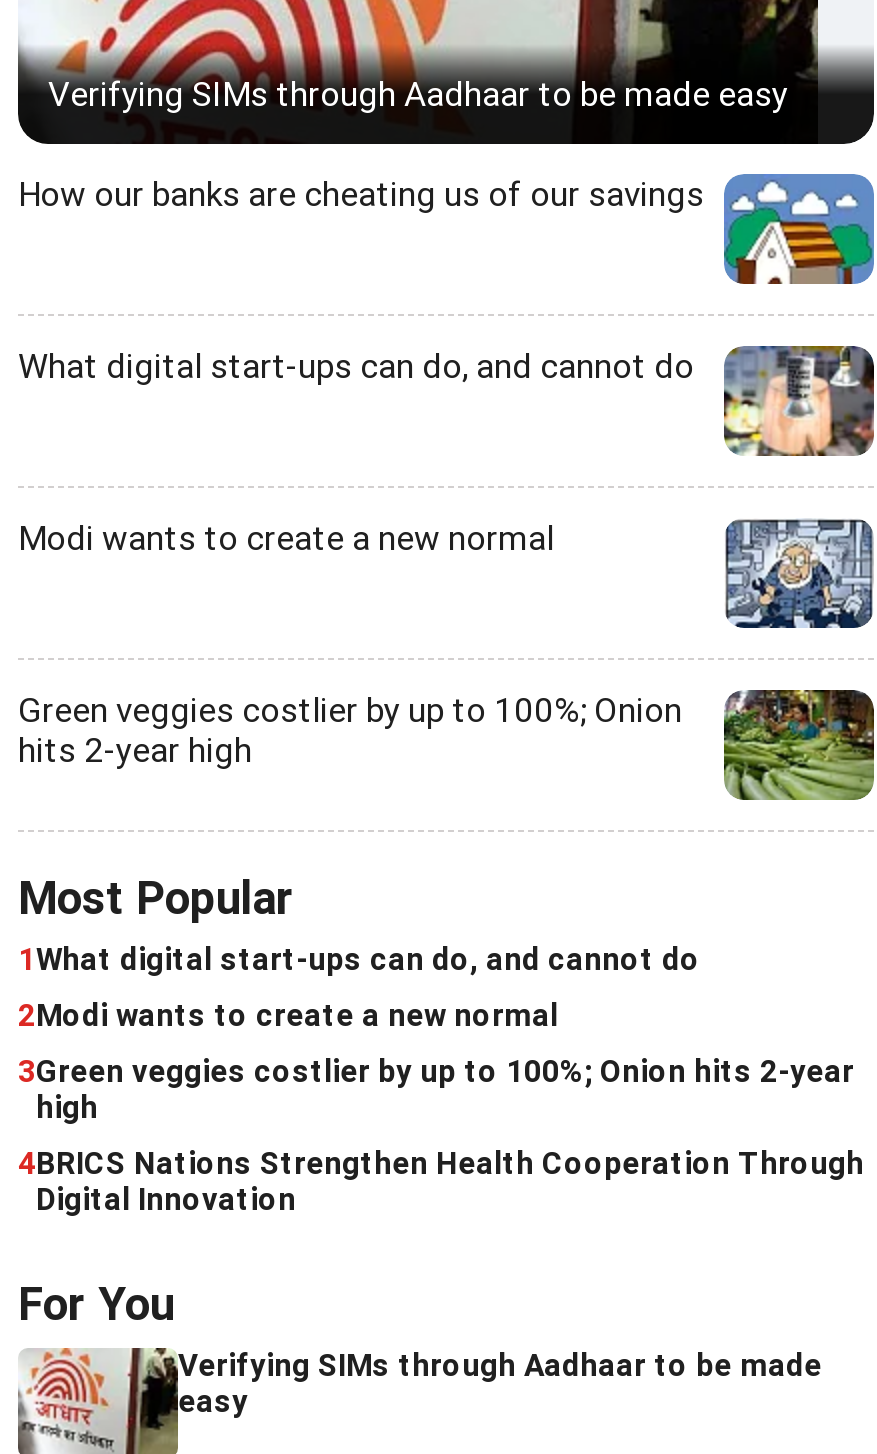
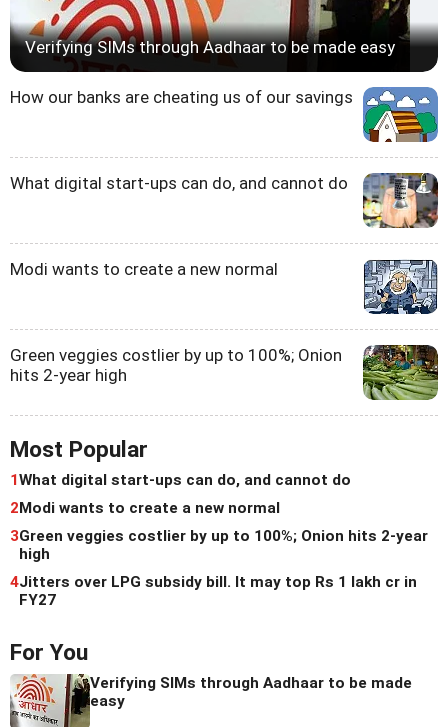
- 4BRICS Nations Strengthen Health Cooperation Through
- Digital Innovation
+ 4Jitters over LPG subsidy bill. It may top Rs 1 lakh cr in
+ FY27
